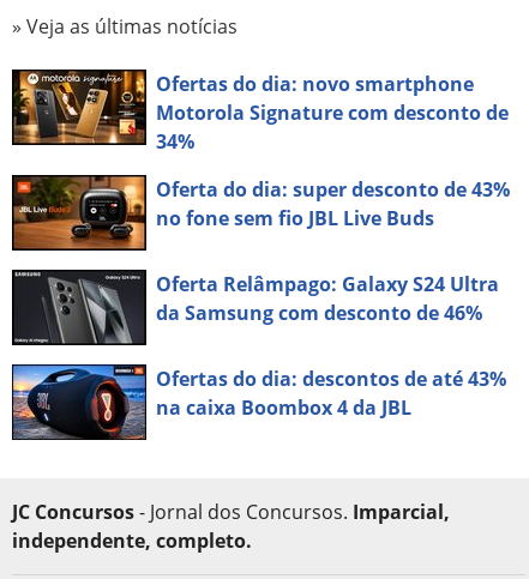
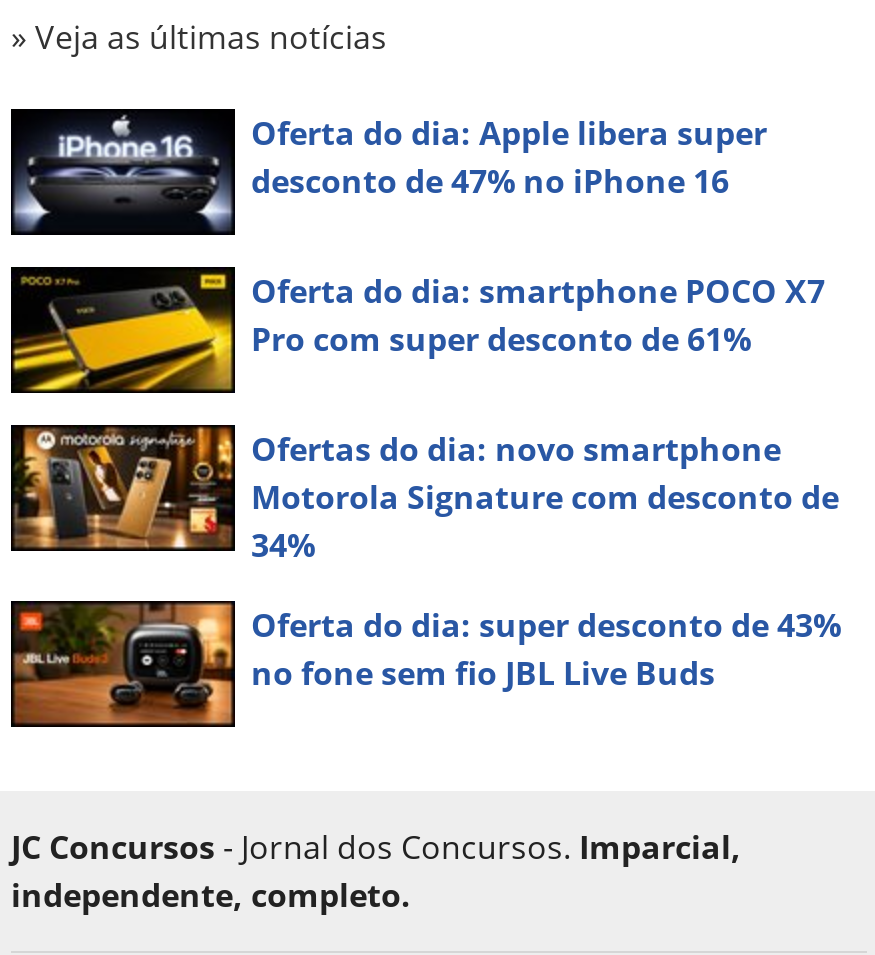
+ [image]

+ [image]
+ Oferta do dia: Apple libera super
+ desconto de 47% no iPhone 16
+ Oferta do dia: smartphone POCO X7
+ Pro com super desconto de 61%

moved down: [image] | Ofertas do dia: novo smartphone | Motorola Signature com desconto de | 34% | Oferta do dia: super desconto de 43% | no fone sem fio JBL Live Buds

- [image]
- Oferta Relâmpago: Galaxy S24 Ultra
- da Samsung com desconto de 46%
- Ofertas do dia: descontos de até 43%
- na caixa Boombox 4 da JBL

- [image]
